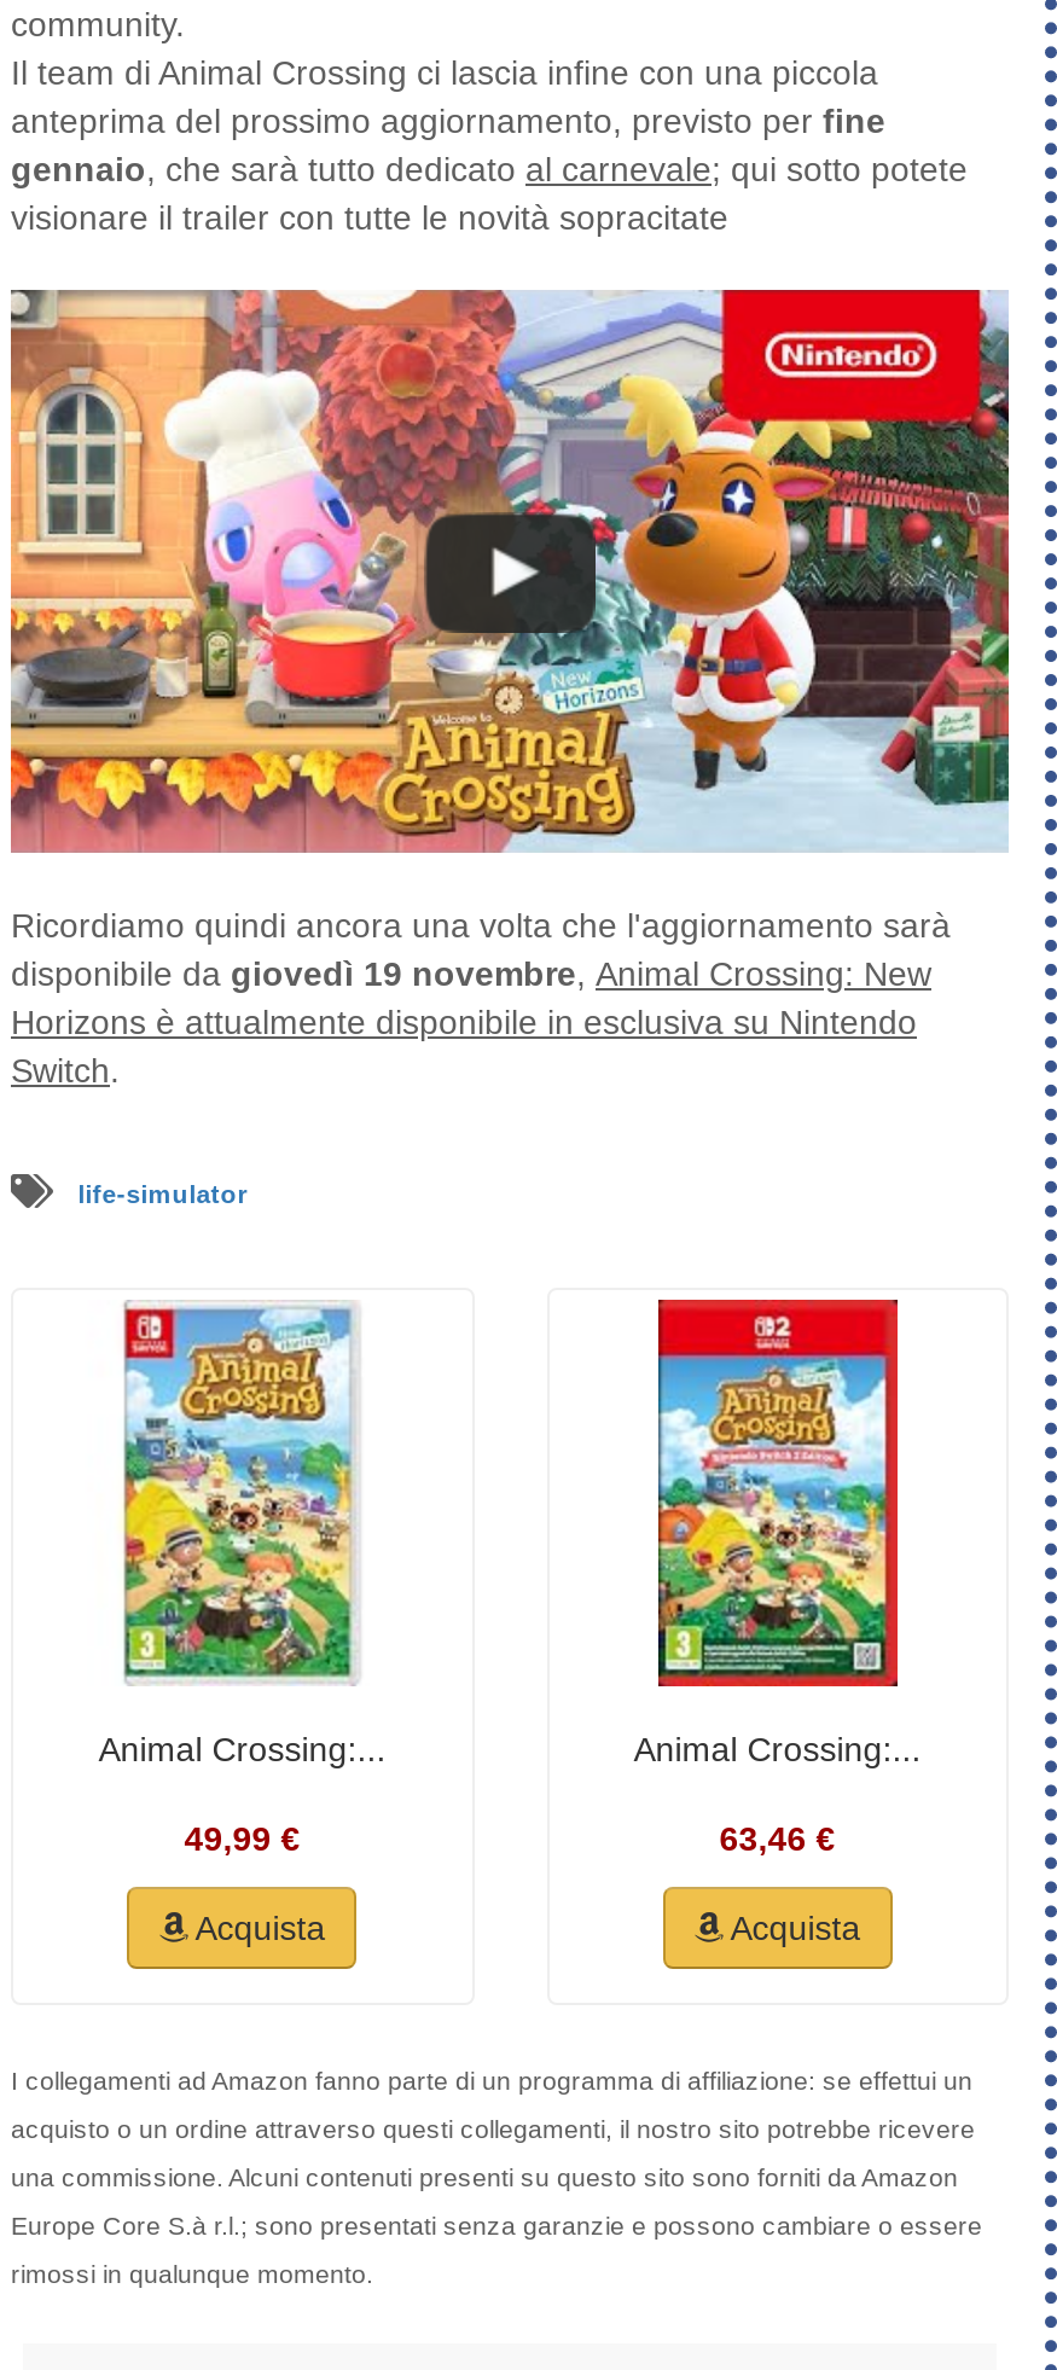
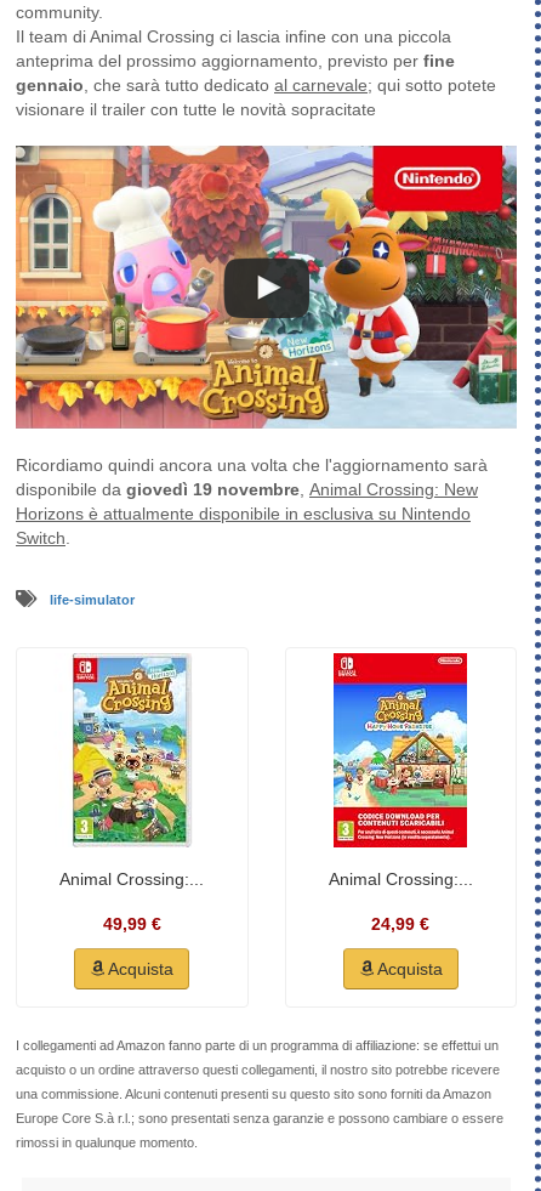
- [image]
+ [image]

- 63,46 €
+ 24,99 €
